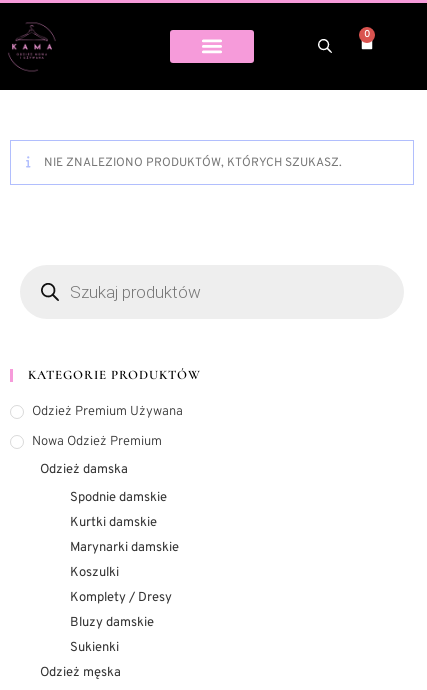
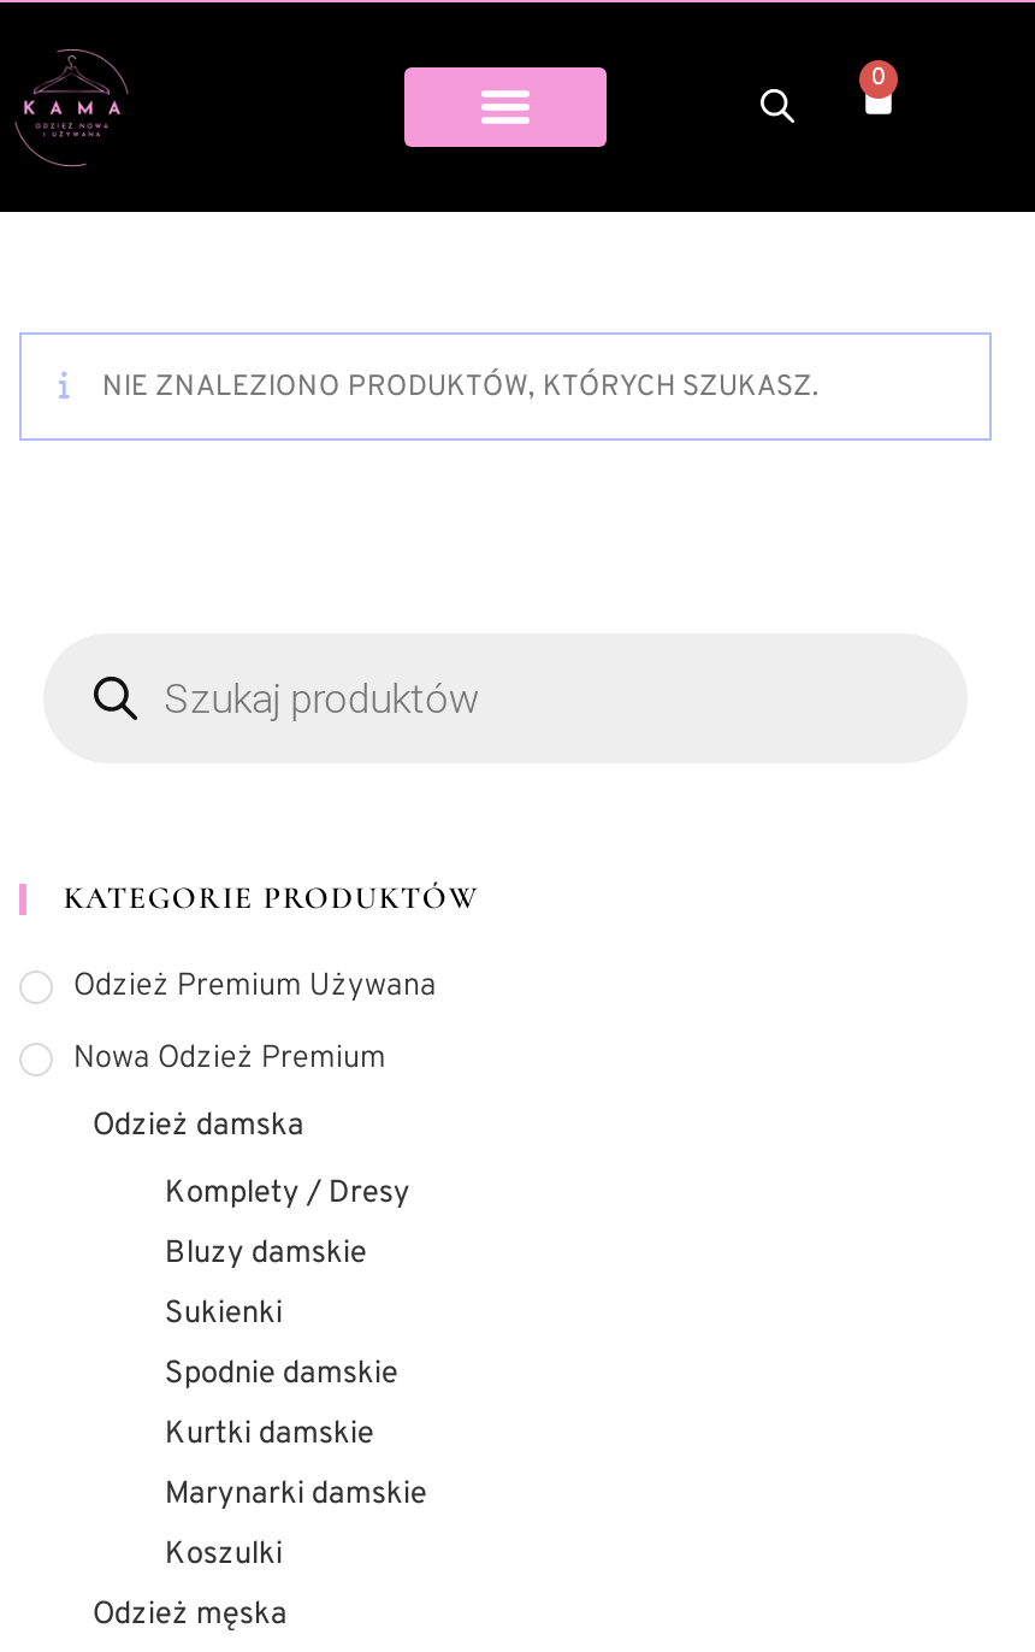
moved down: Spodnie damskie | Kurtki damskie | Marynarki damskie | Koszulki

moved up: Komplety / Dresy | Bluzy damskie | Sukienki
